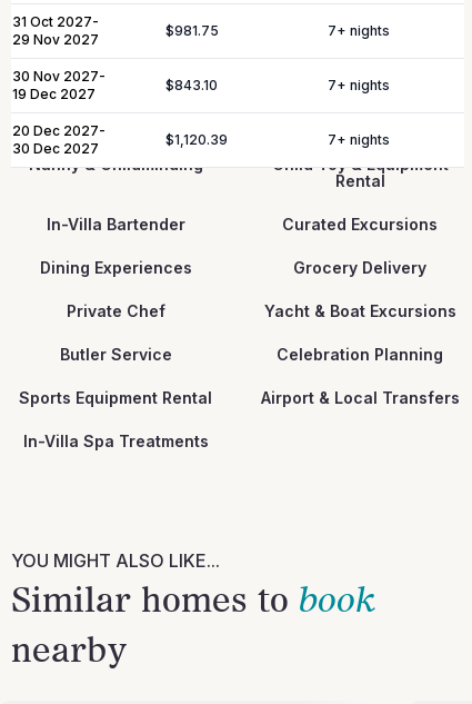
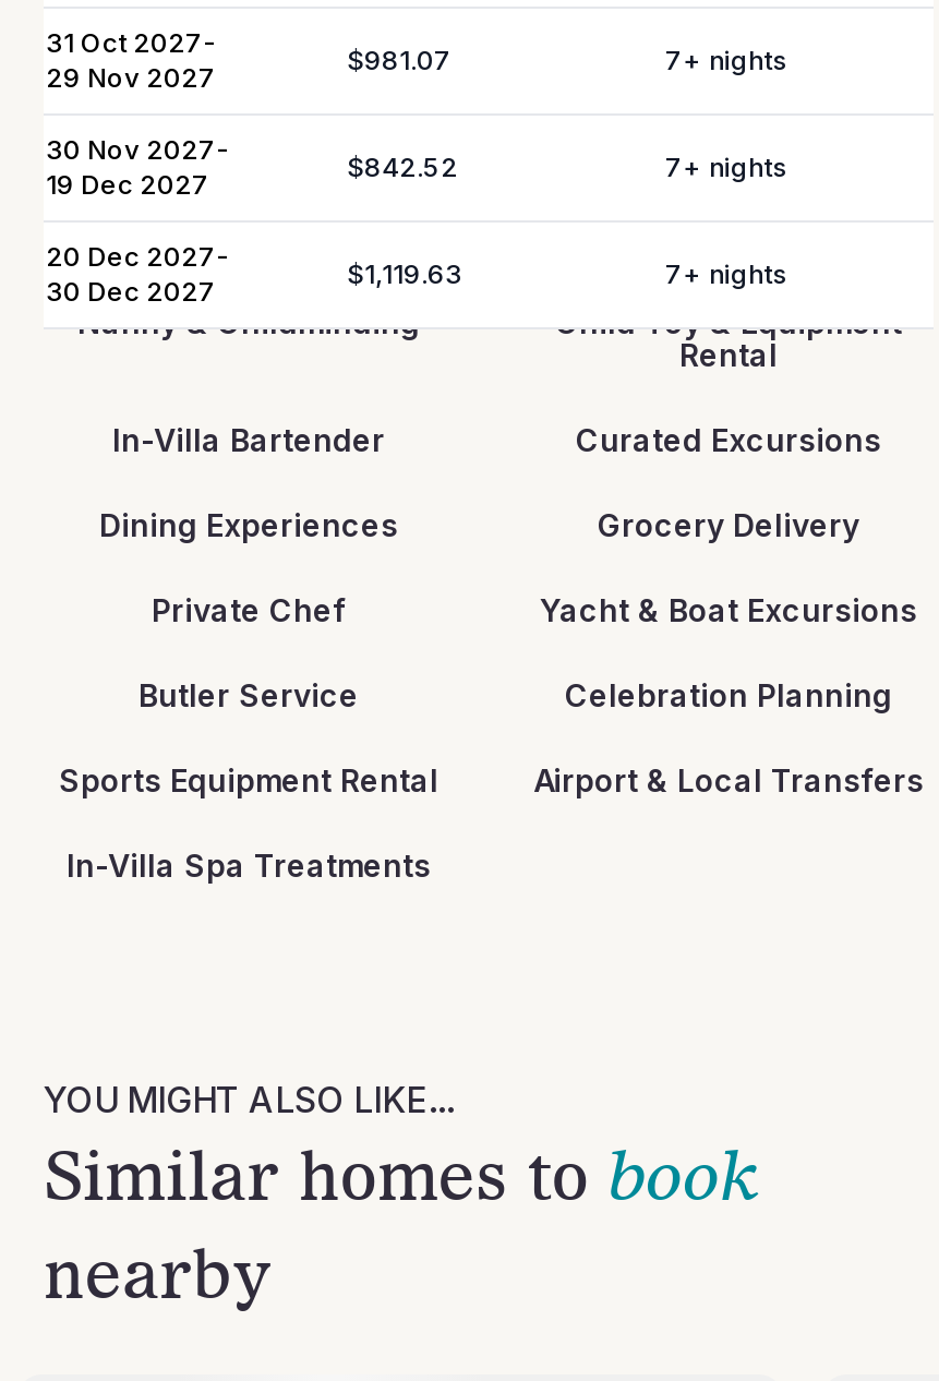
- $981.75
+ $981.07

- $843.10
+ $842.52

- $1,120.39
+ $1,119.63
